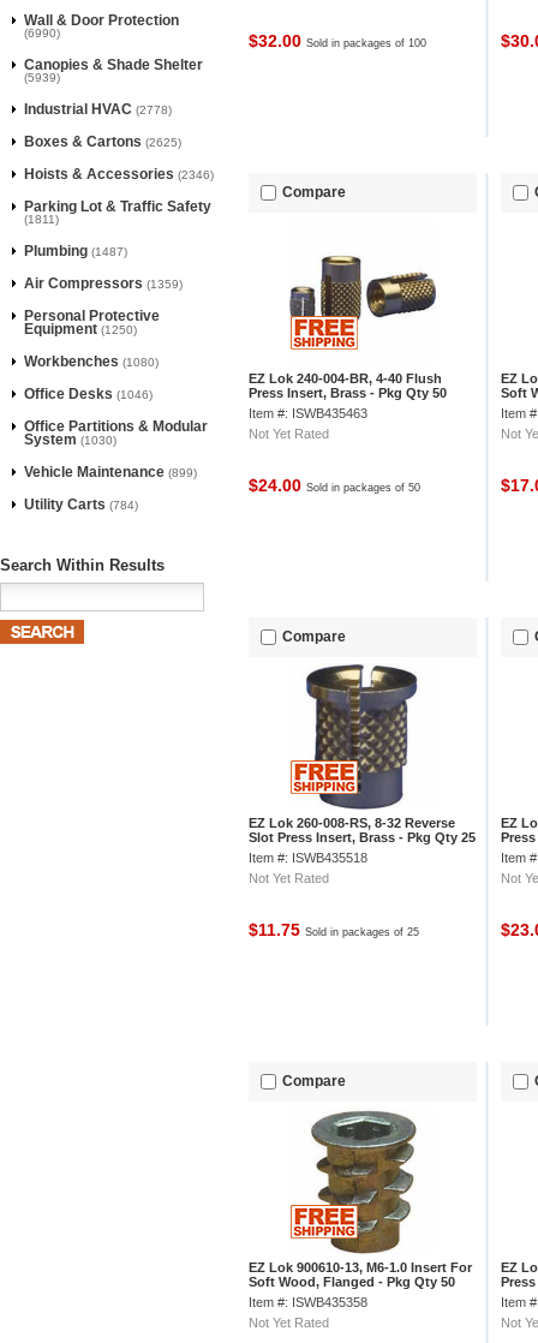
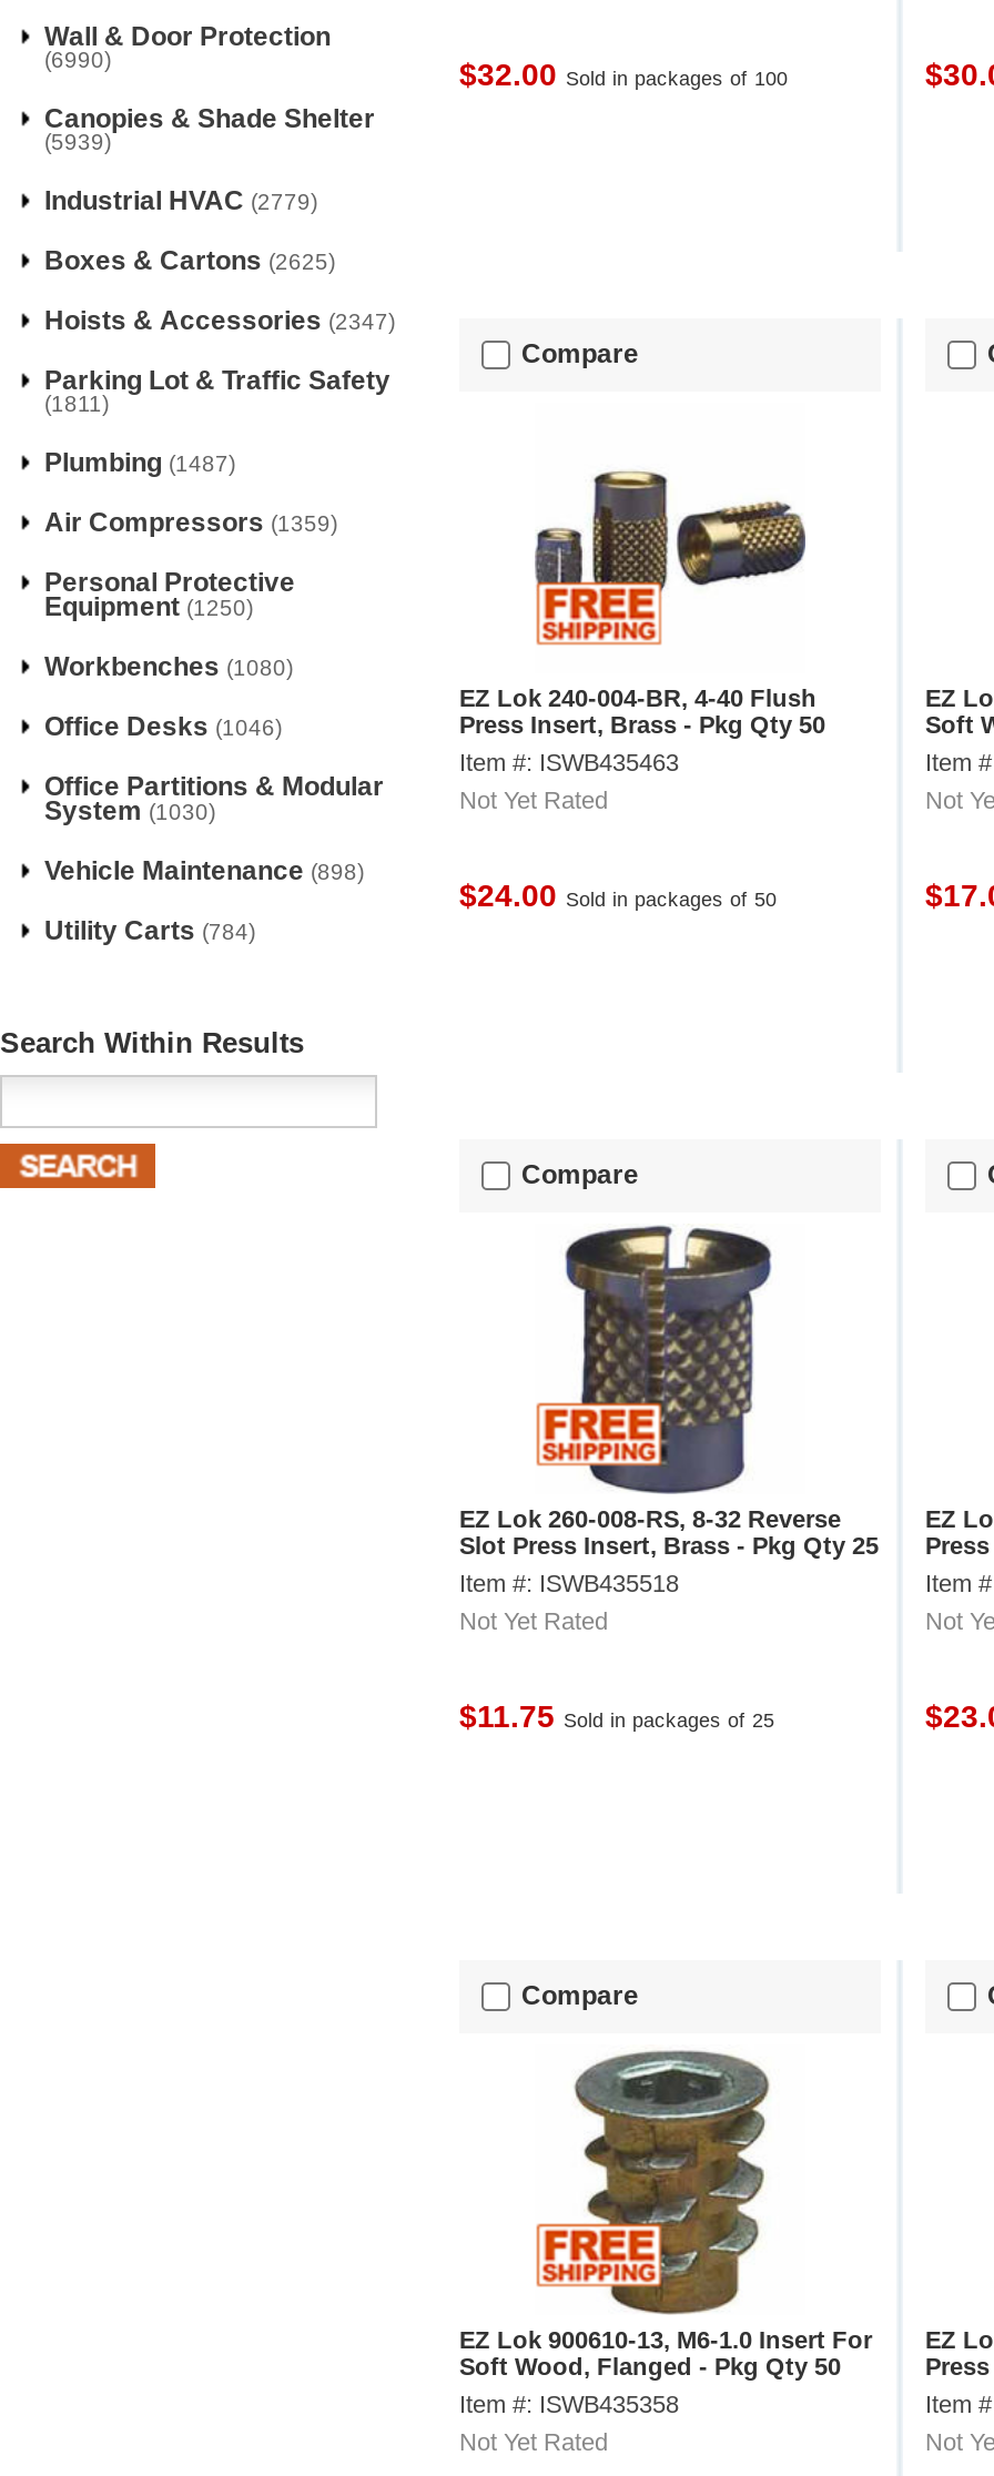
- Industrial HVAC (2778)
+ Industrial HVAC (2779)

- Hoists & Accessories (2346)
+ Hoists & Accessories (2347)

- Vehicle Maintenance (899)
+ Vehicle Maintenance (898)
